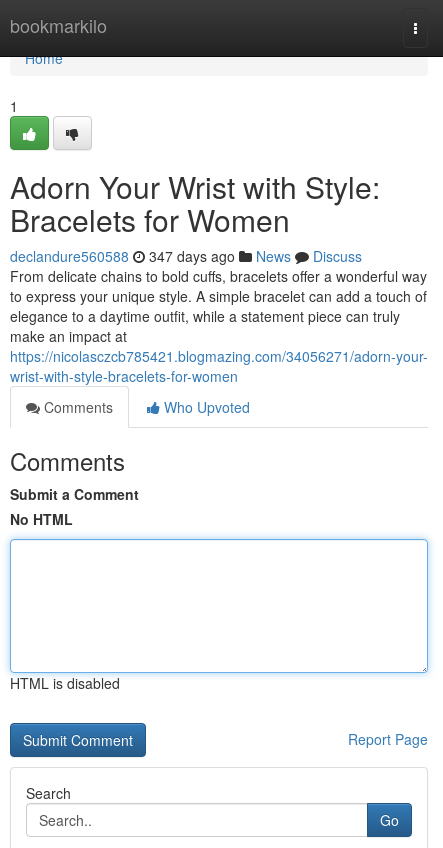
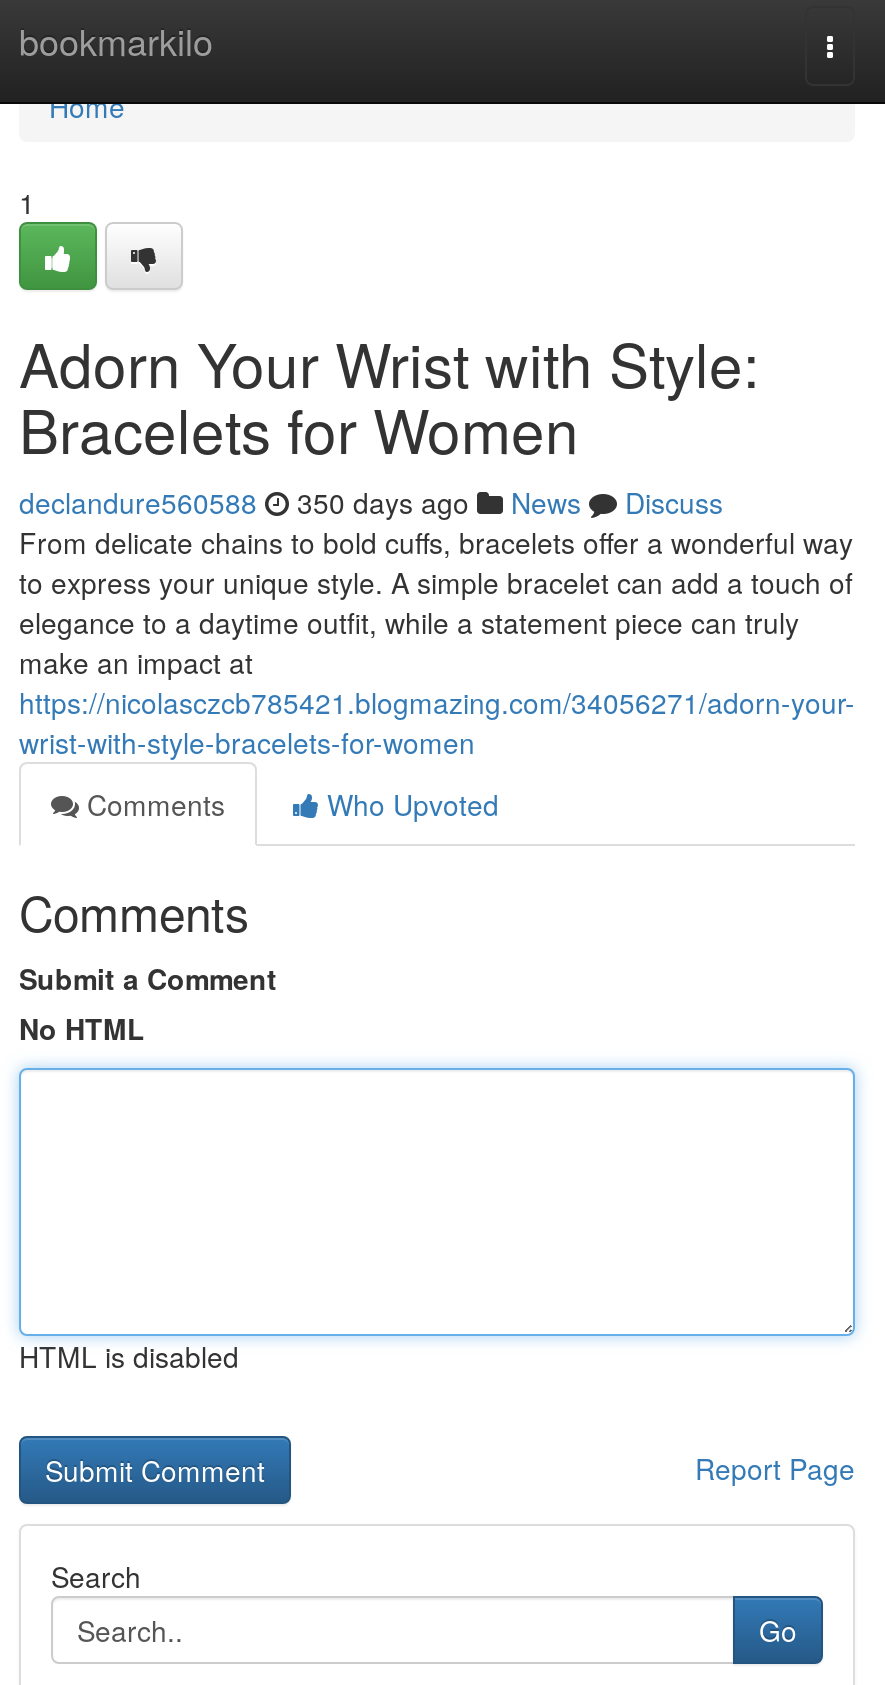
- declandure560588 347 days ago News Discuss
+ declandure560588 350 days ago News Discuss
